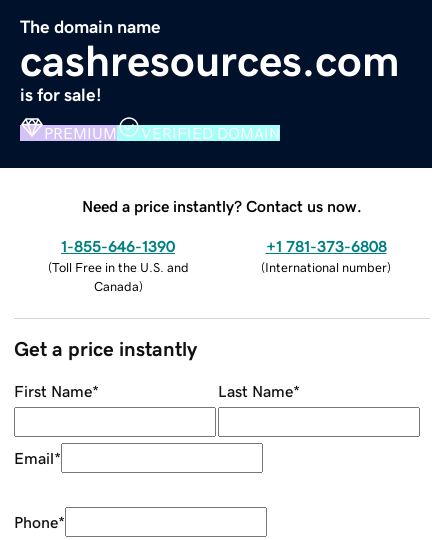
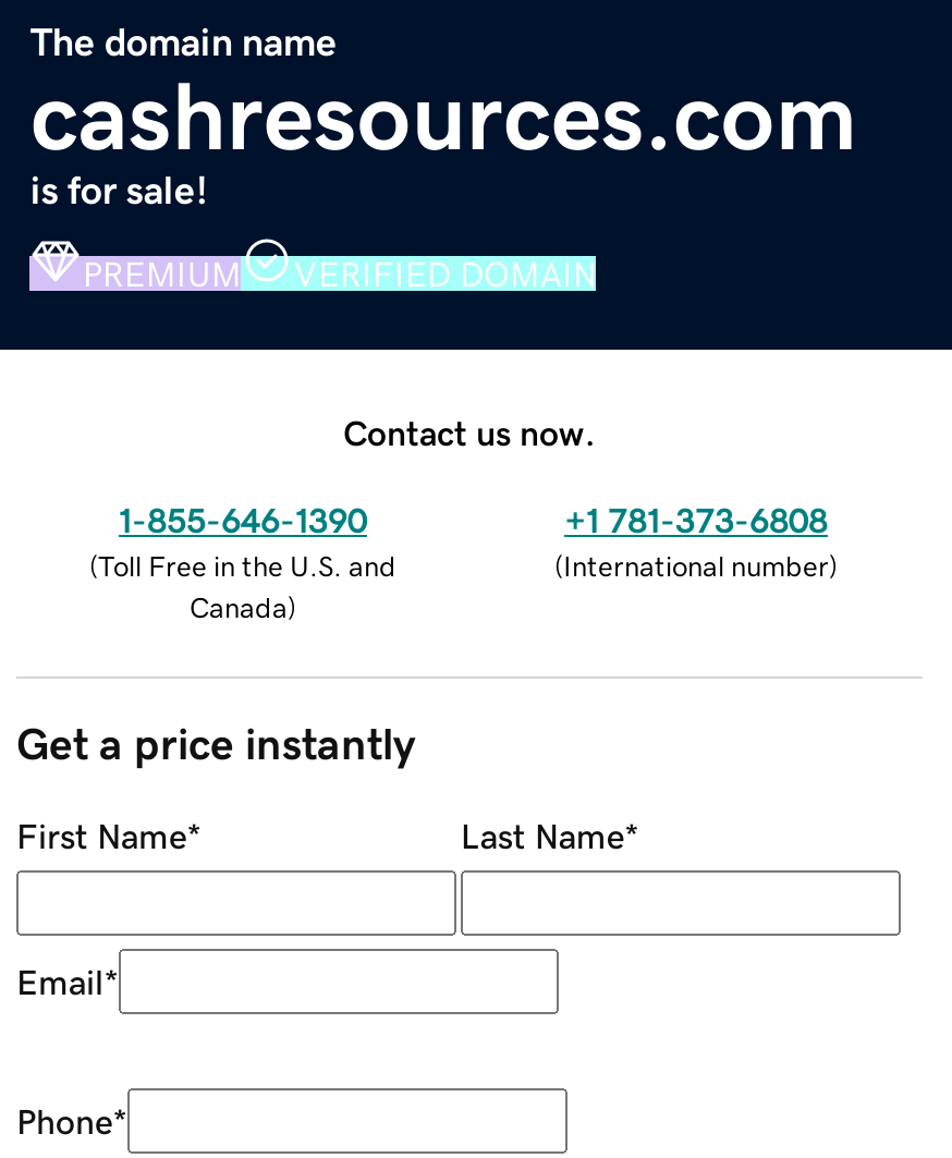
- Need a price instantly? Contact us now.
+ Contact us now.
